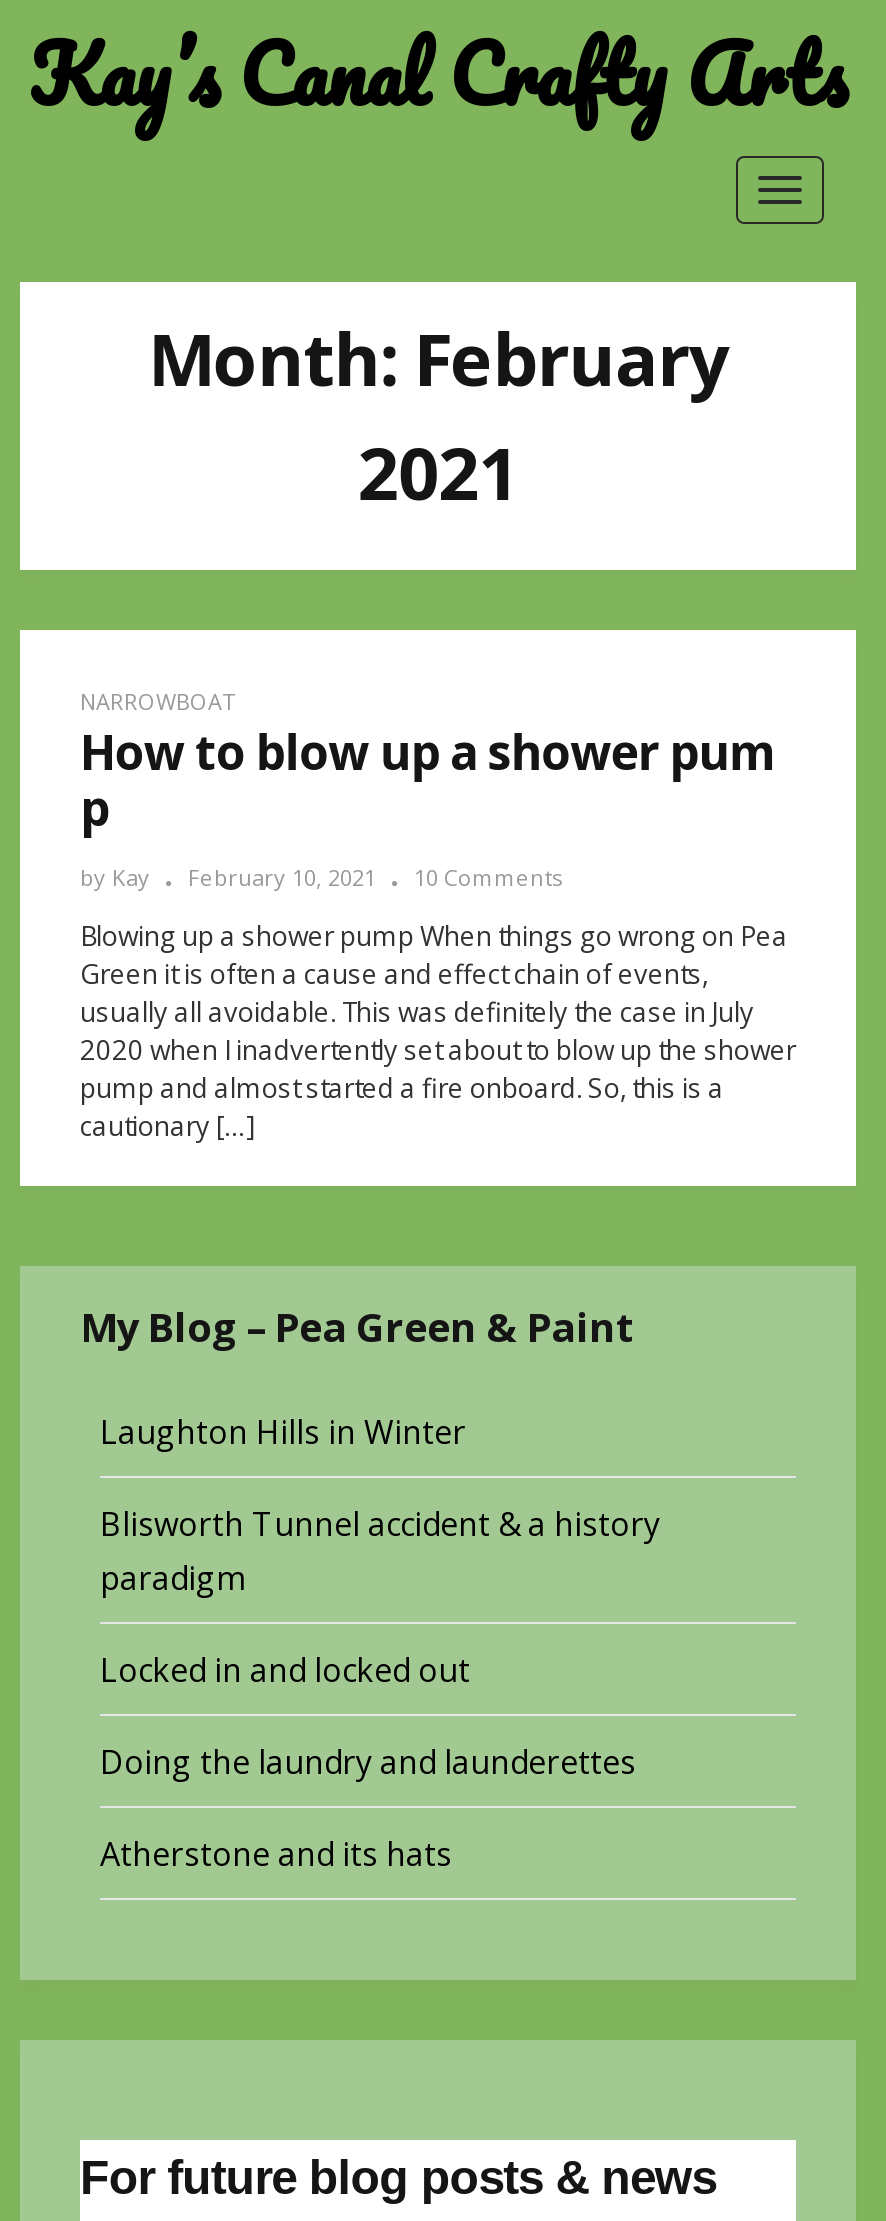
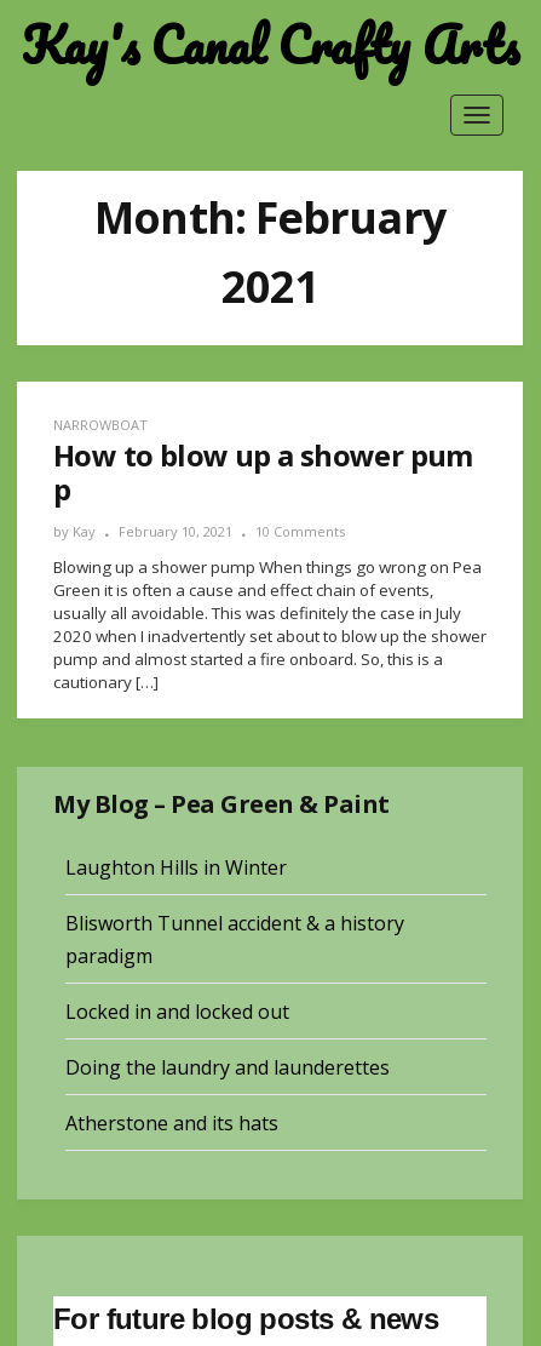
- Kay’s Canal Crafty Arts
+ Kay's Canal Crafty Arts
